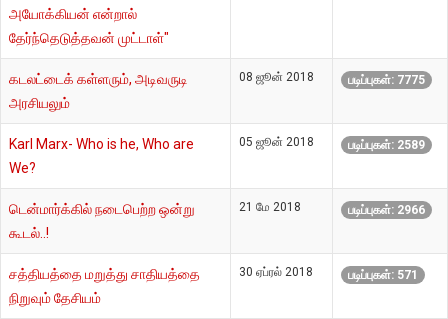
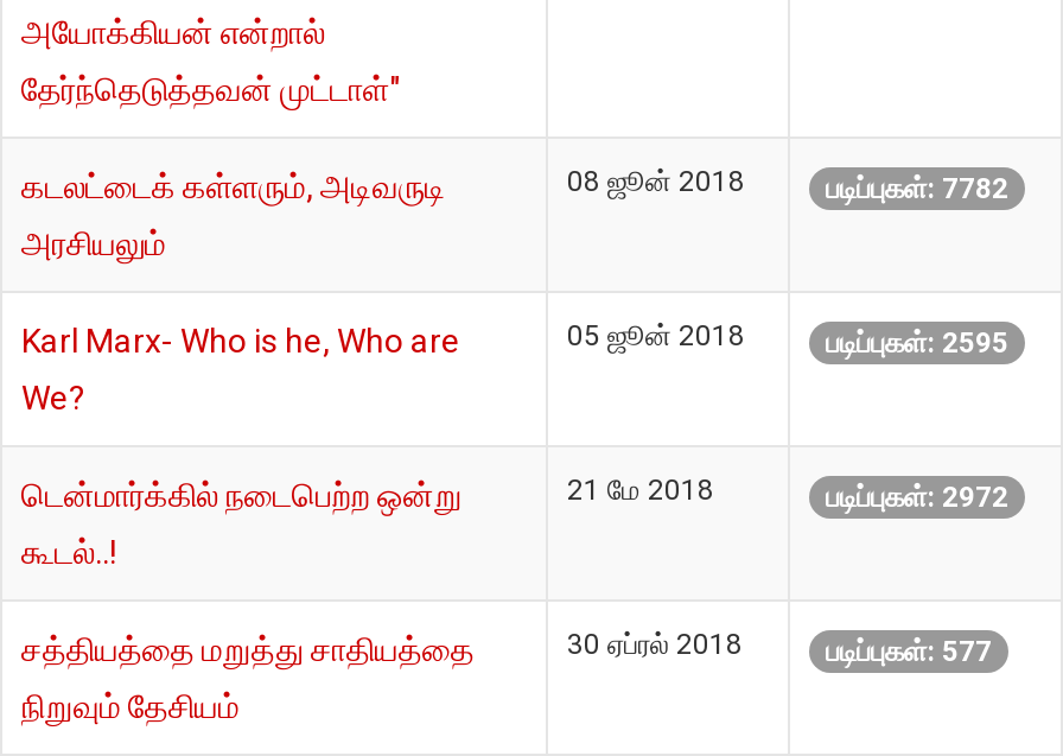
- படிப்புகள்: 7775
+ படிப்புகள்: 7782

- படிப்புகள்: 2589
+ படிப்புகள்: 2595

- படிப்புகள்: 2966
+ படிப்புகள்: 2972

- படிப்புகள்: 571
+ படிப்புகள்: 577
